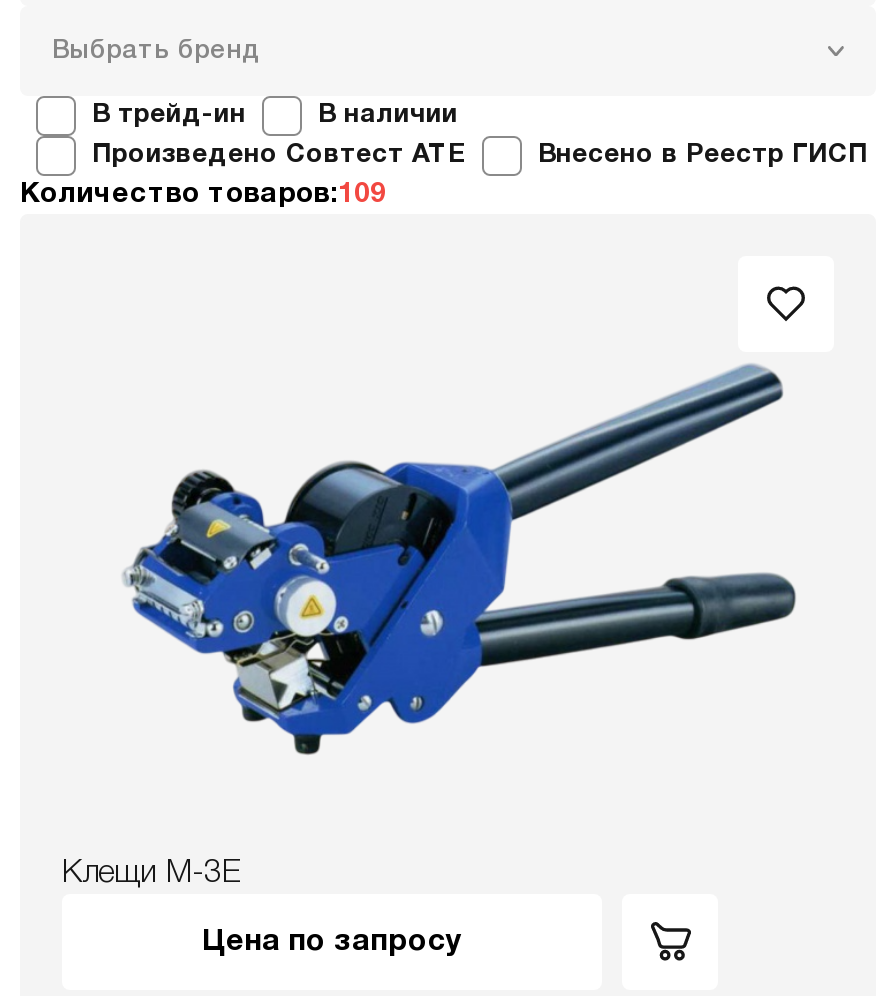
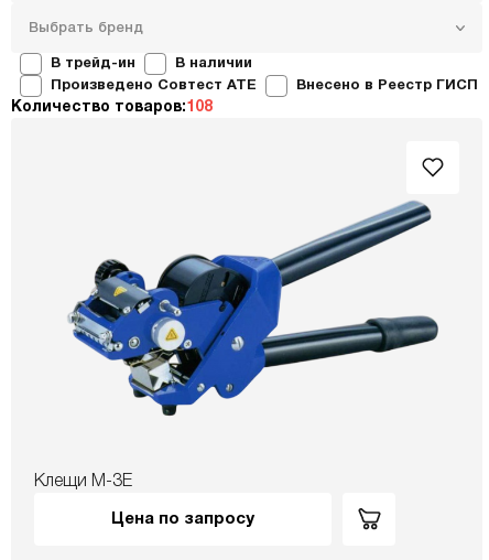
- Количество товаров:109
+ Количество товаров:108
